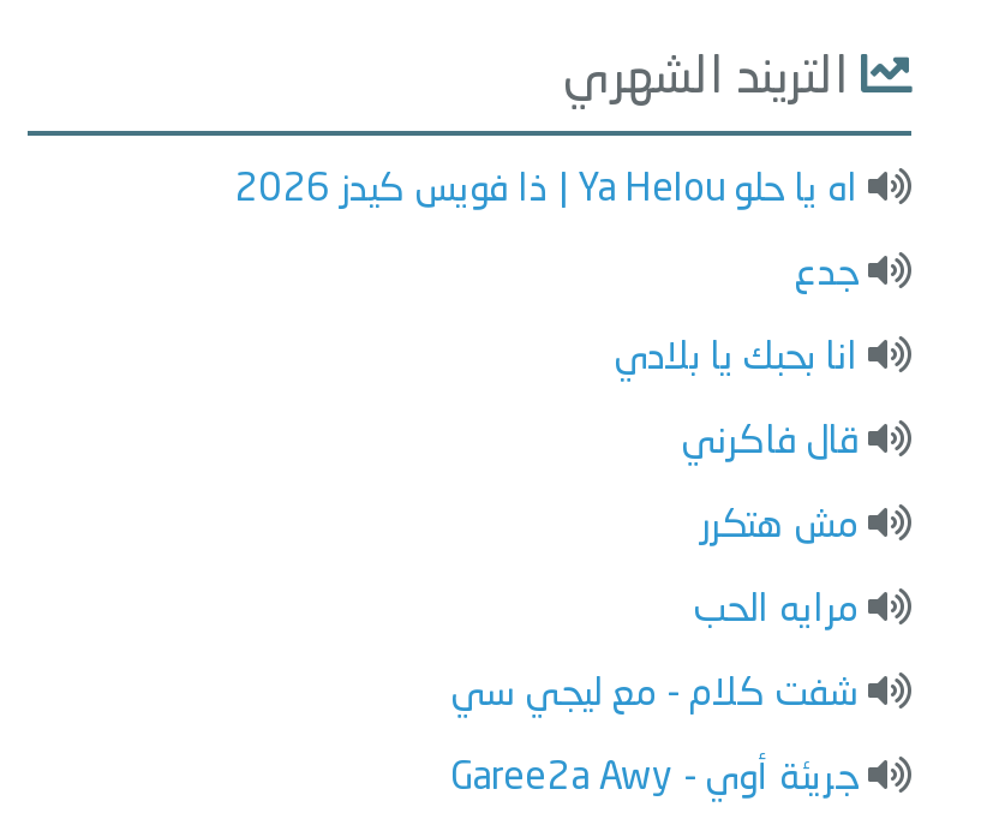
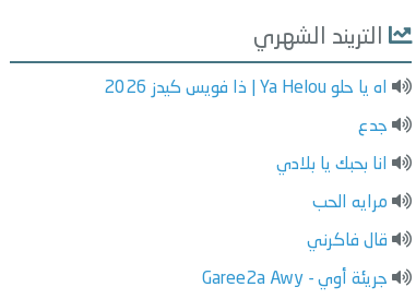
- قال فاكرني
- مش هتكرر

- شفت كلام - مع ليجي سي
+ قال فاكرني
